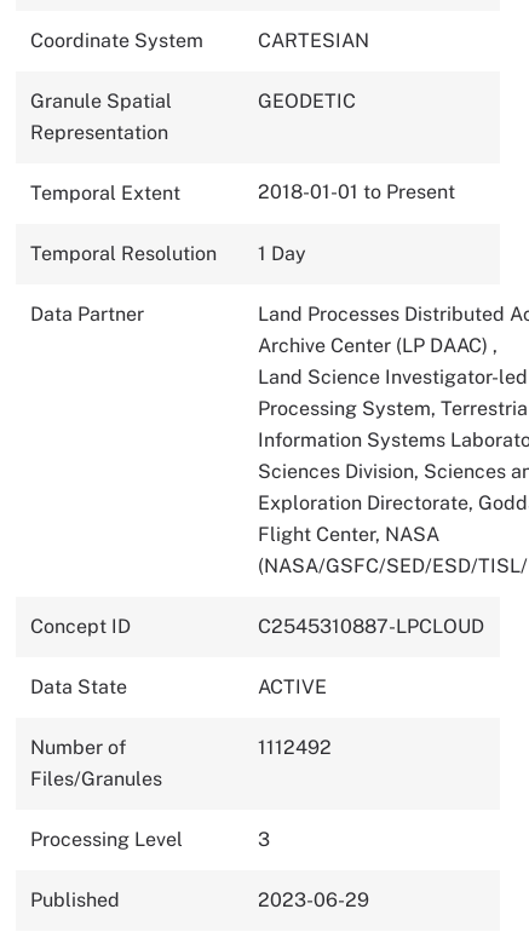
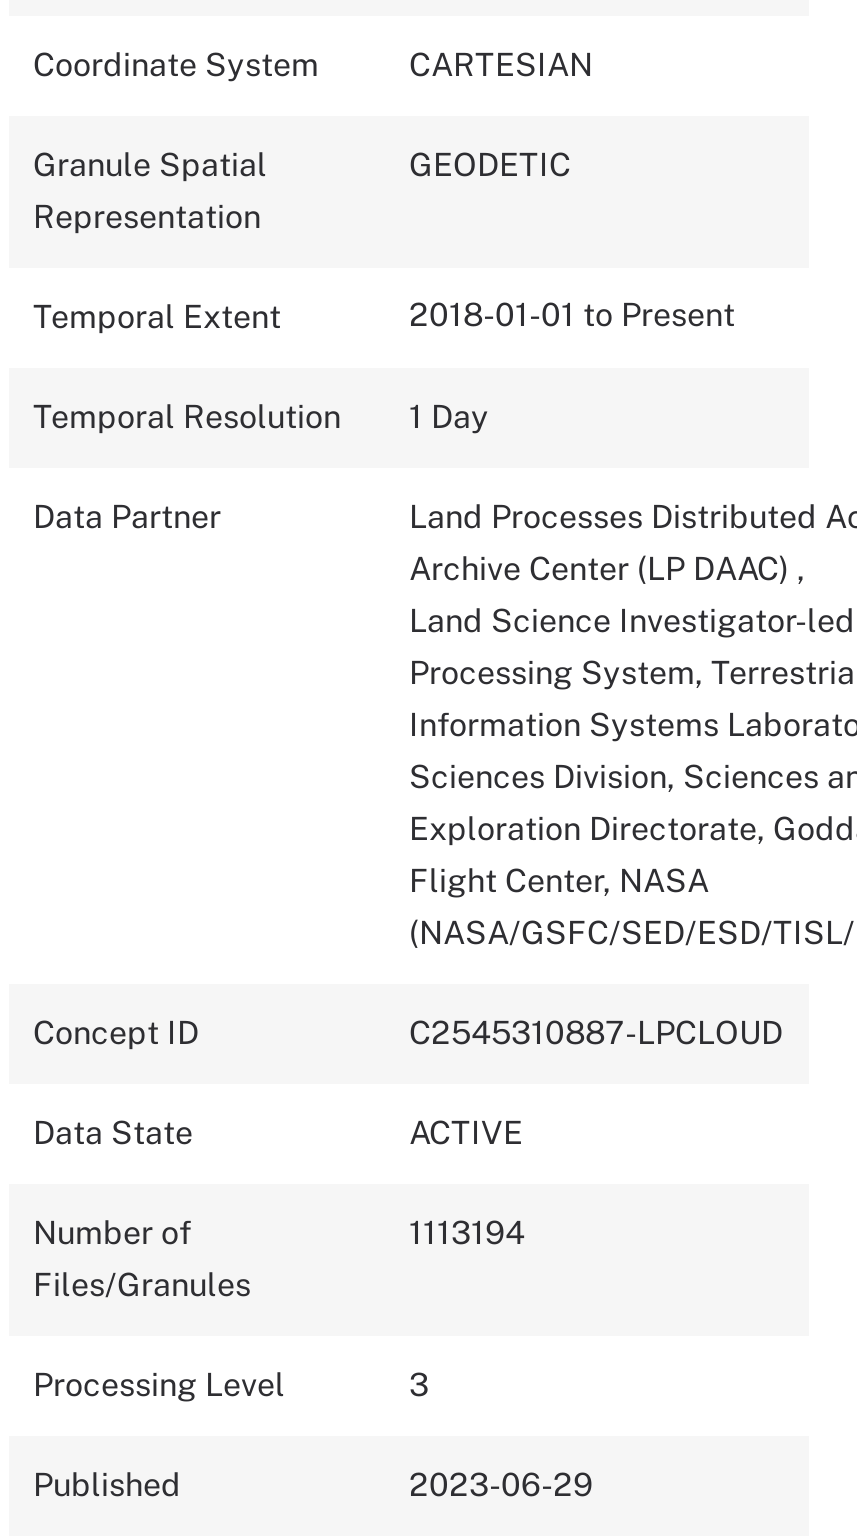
- 1112492
+ 1113194
